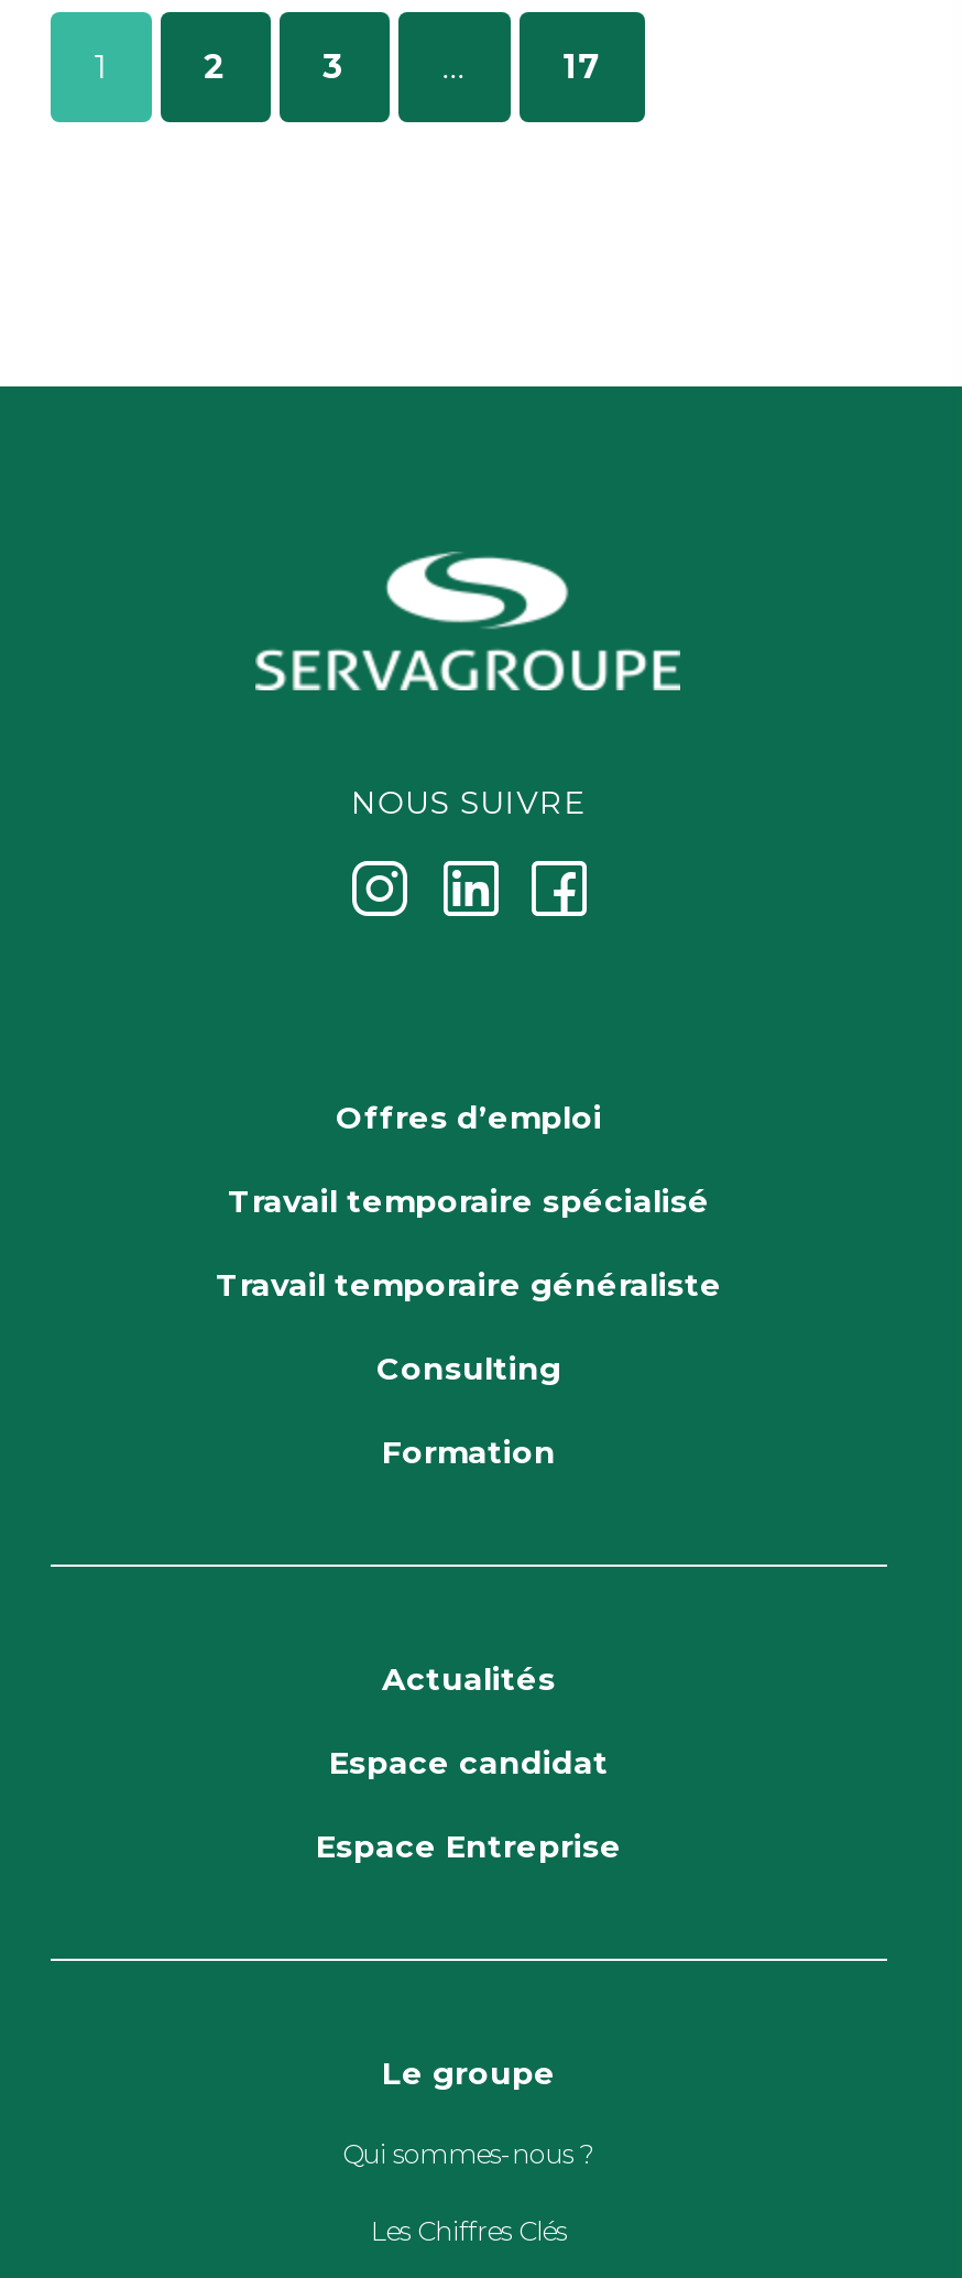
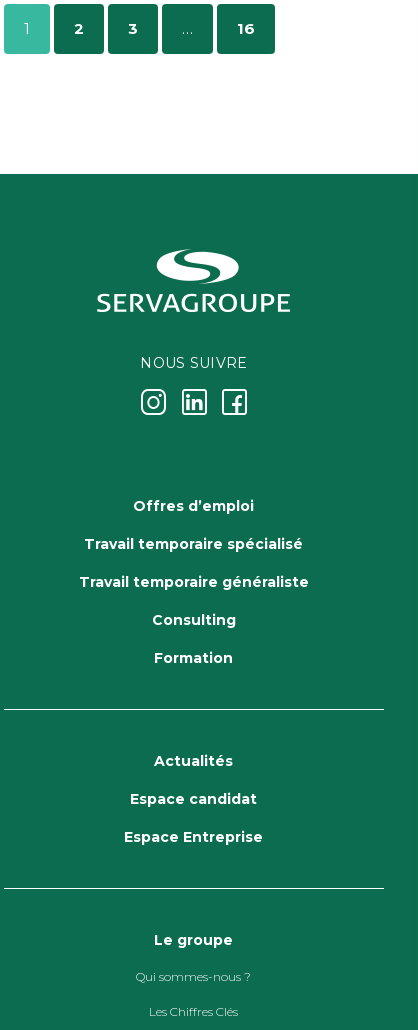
- 17
+ 16
